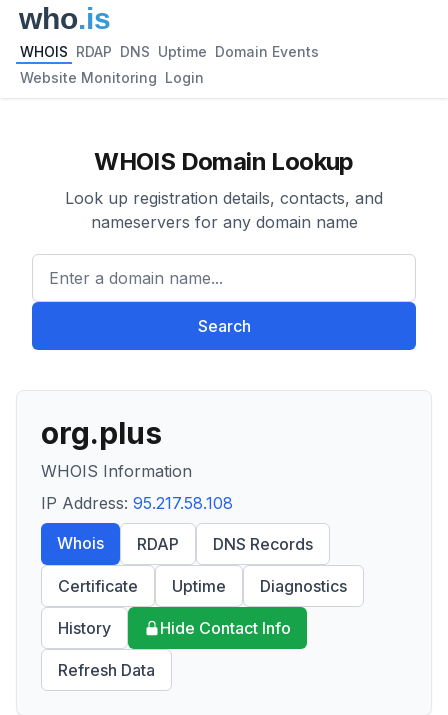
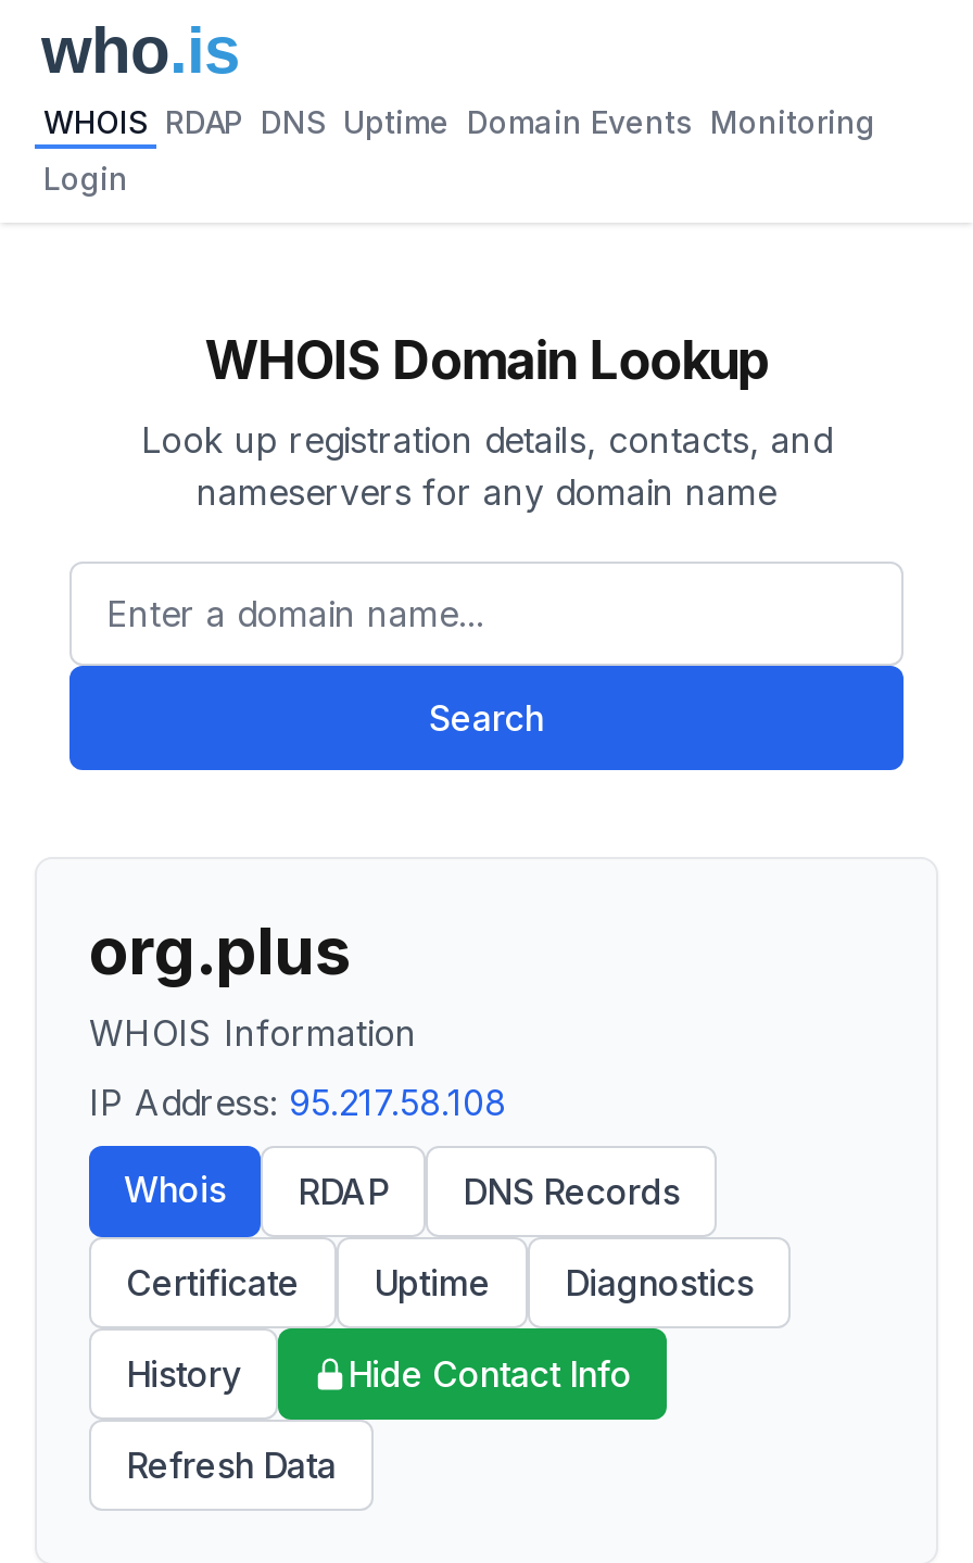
- WHOIS RDAP DNS Uptime Domain Events
+ WHOIS RDAP DNS Uptime Domain Events Monitoring

- Website Monitoring Login
+ Login
